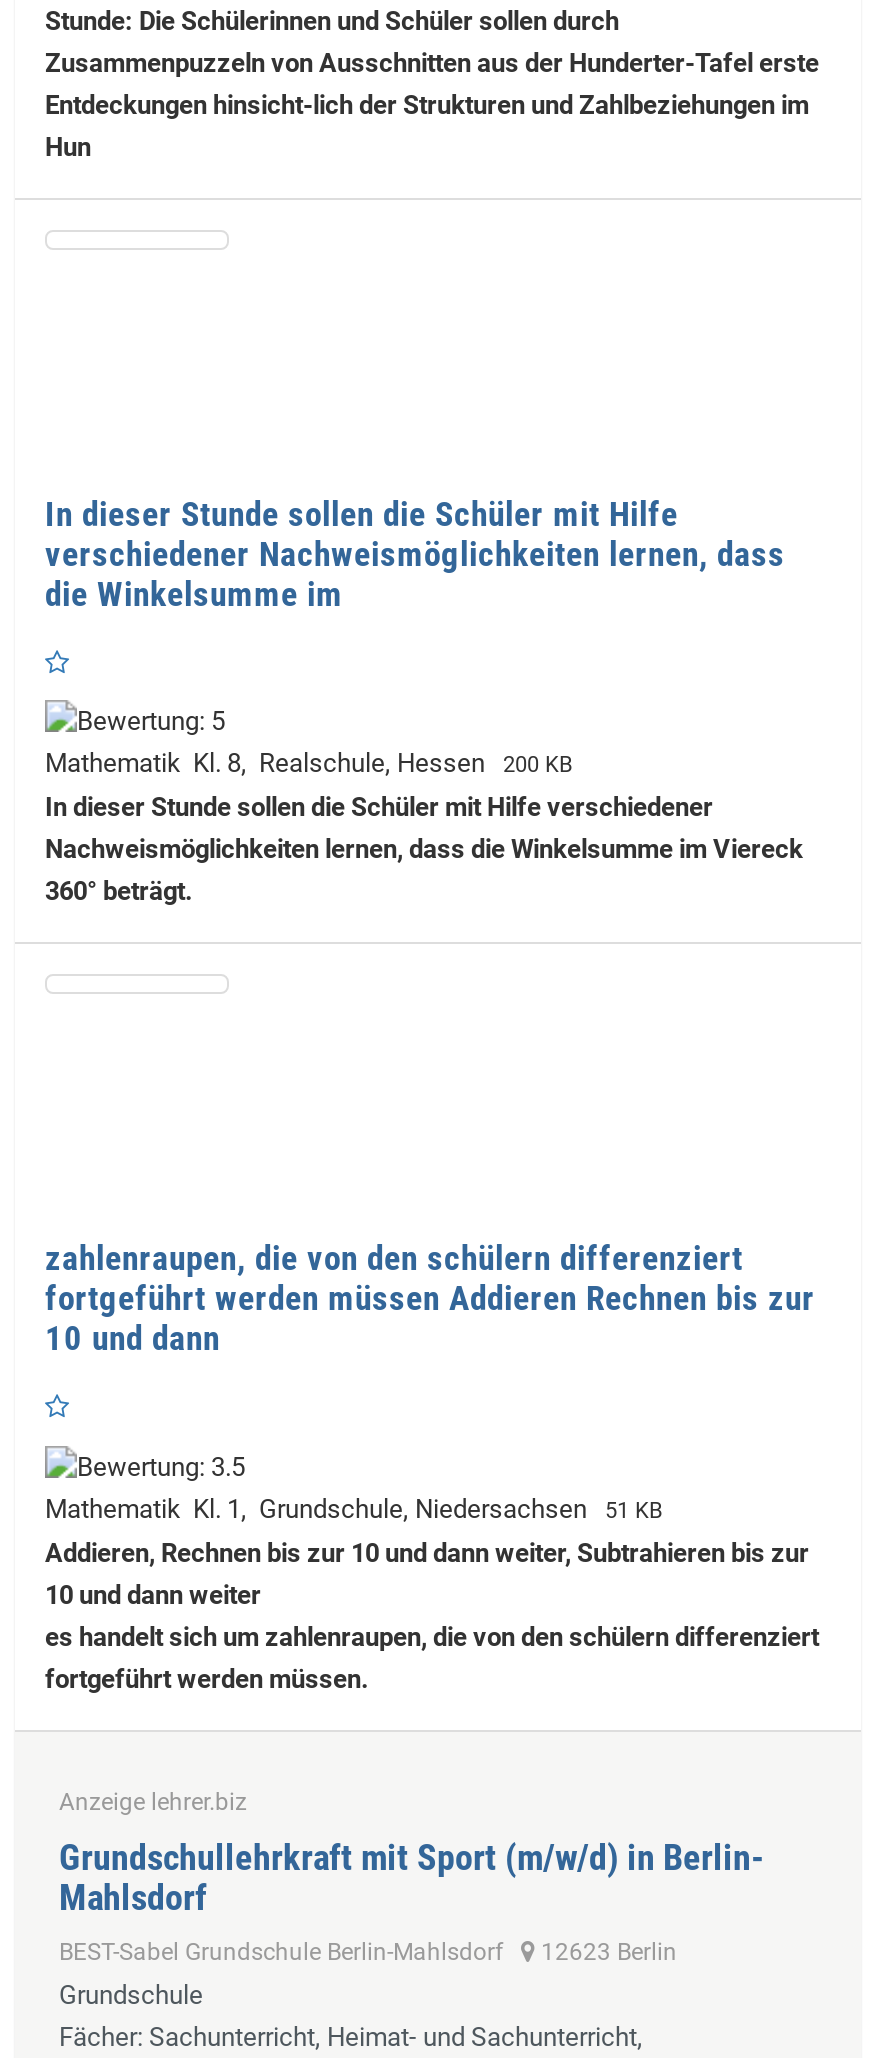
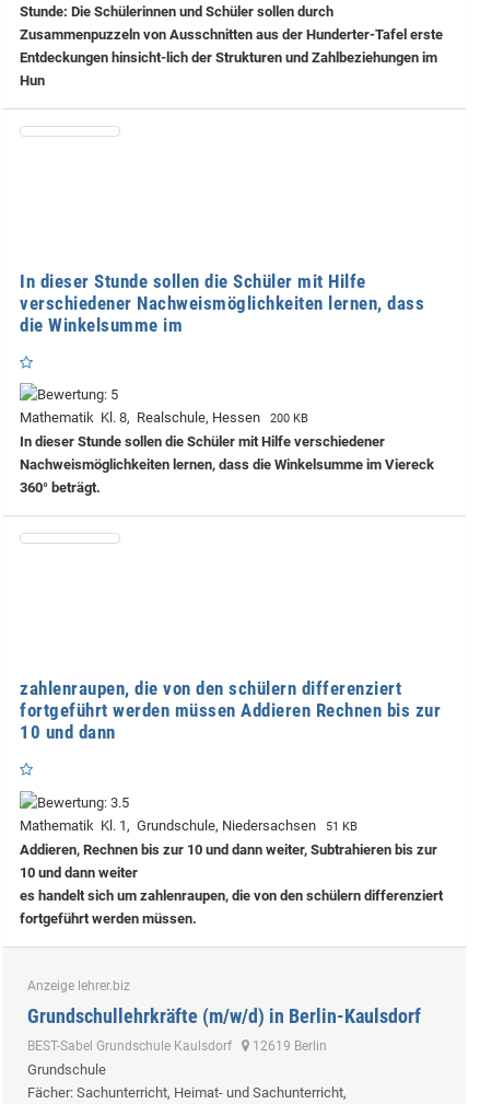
- Grundschullehrkraft mit Sport (m/w/d) in Berlin-
- Mahlsdorf
+ Grundschullehrkräfte (m/w/d) in Berlin-Kaulsdorf

- BEST-Sabel Grundschule Berlin-Mahlsdorf 12623 Berlin
+ BEST-Sabel Grundschule Kaulsdorf 12619 Berlin
